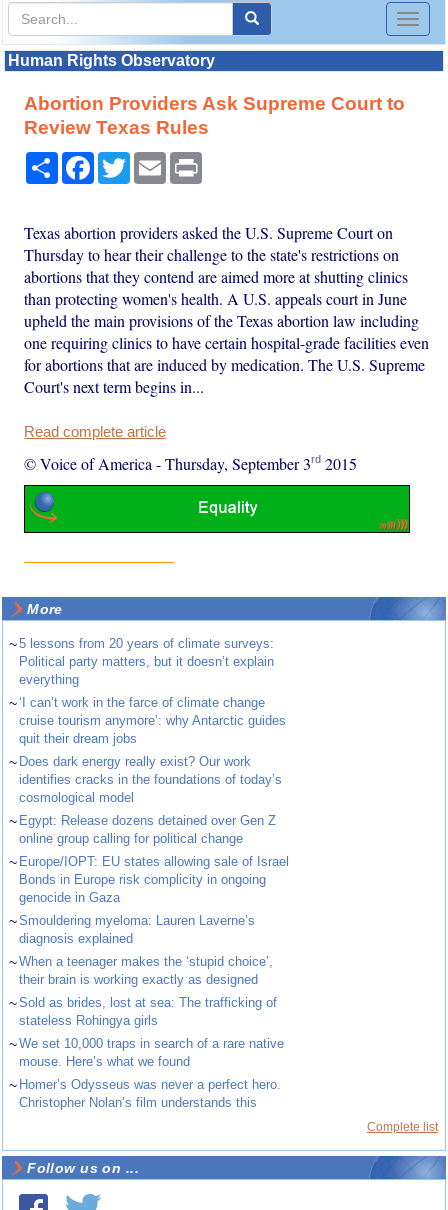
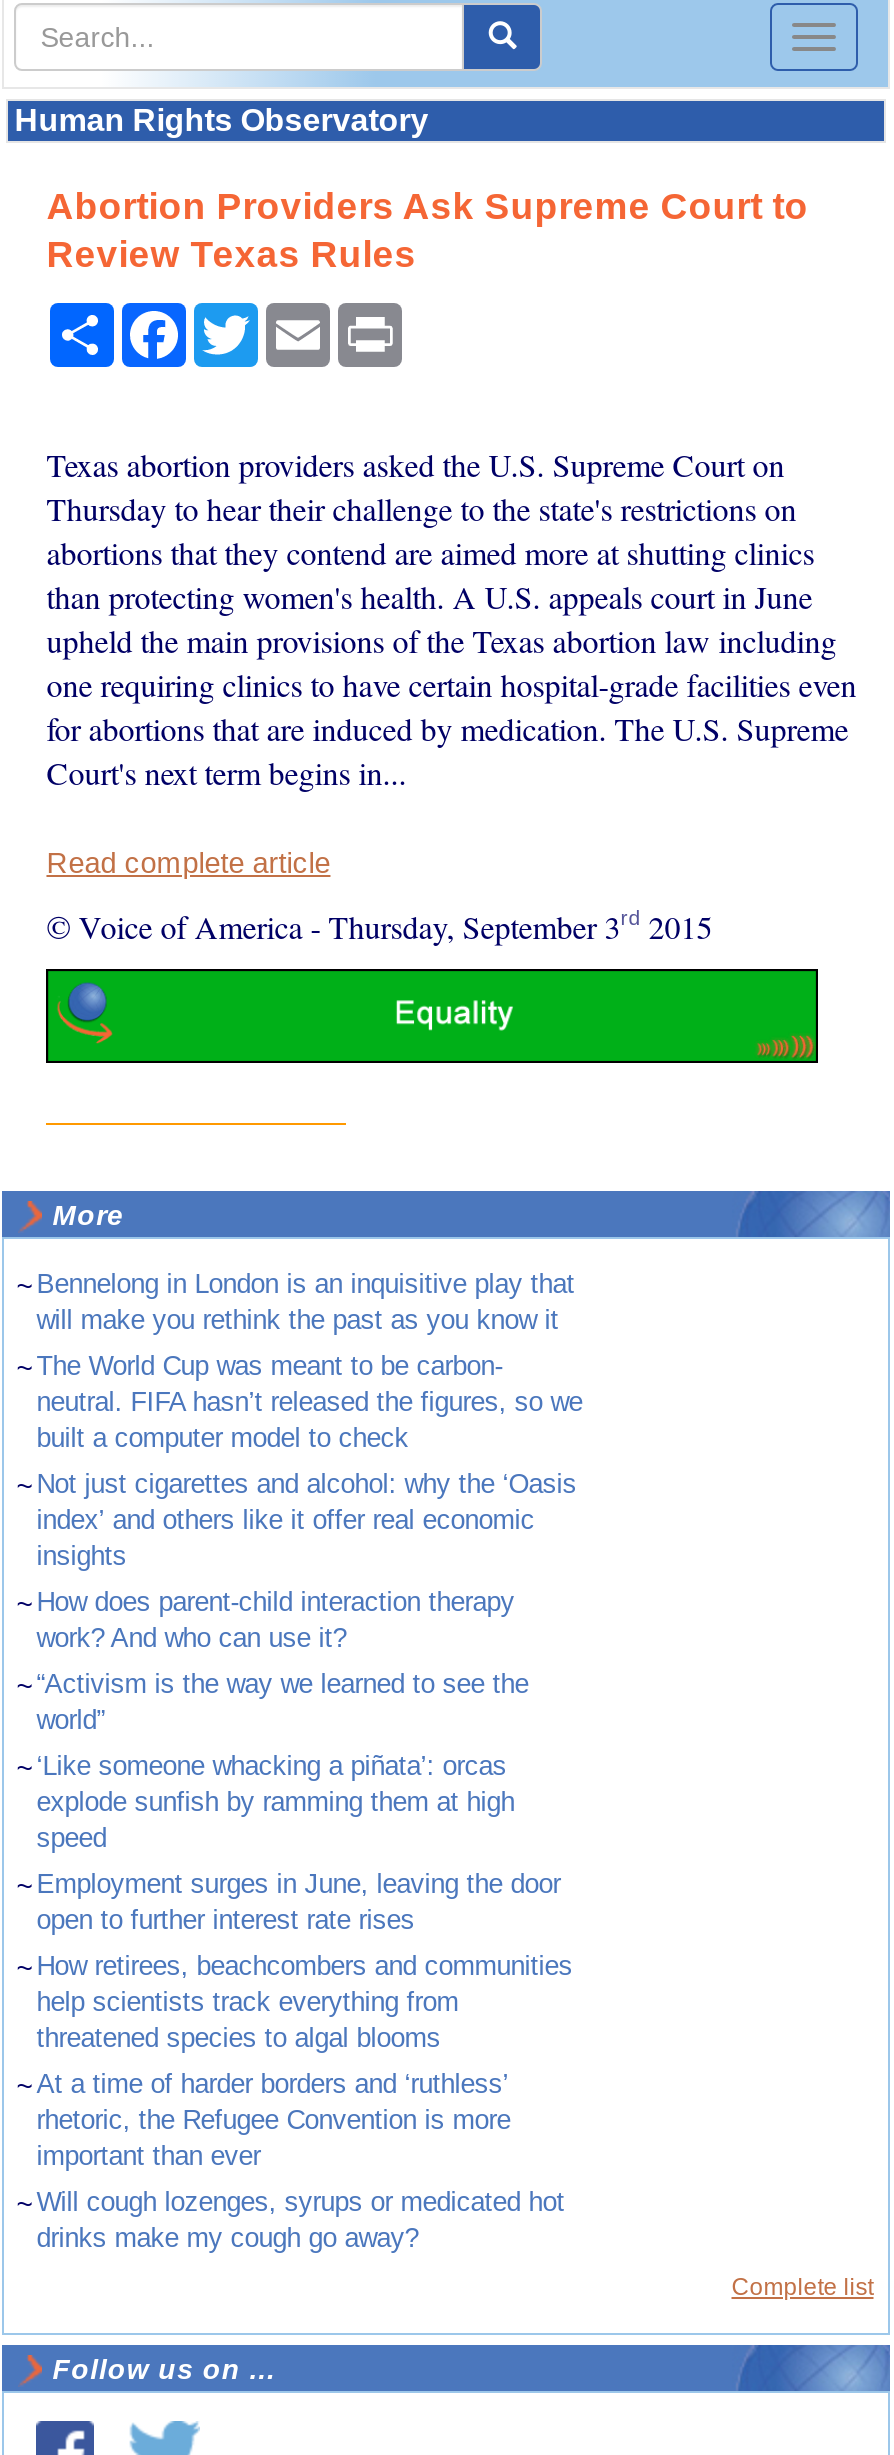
- ~ 5 lessons from 20 years of climate surveys:
- Political party matters, but it doesn’t explain
- everything
+ ~ Bennelong in London is an inquisitive play that
+ will make you rethink the past as you know it

- ~ ‘I can’t work in the farce of climate change
- cruise tourism anymore’: why Antarctic guides
- quit their dream jobs
+ ~ The World Cup was meant to be carbon-
+ neutral. FIFA hasn’t released the figures, so we
+ built a computer model to check

- ~ Does dark energy really exist? Our work
- identifies cracks in the foundations of today’s
- cosmological model
+ ~ Not just cigarettes and alcohol: why the ‘Oasis
+ index’ and others like it offer real economic
+ insights

- ~ Egypt: Release dozens detained over Gen Z
- online group calling for political change
+ ~ How does parent-child interaction therapy
+ work? And who can use it?

- ~ Europe/IOPT: EU states allowing sale of Israel
- Bonds in Europe risk complicity in ongoing
- genocide in Gaza
+ ~ “Activism is the way we learned to see the
+ world”

- ~ Smouldering myeloma: Lauren Laverne’s
- diagnosis explained
+ ~ ‘Like someone whacking a piñata’: orcas
+ explode sunfish by ramming them at high
+ speed

- ~ When a teenager makes the ‘stupid choice’,
- their brain is working exactly as designed
+ ~ Employment surges in June, leaving the door
+ open to further interest rate rises

- ~ Sold as brides, lost at sea: The trafficking of
- stateless Rohingya girls
+ ~ How retirees, beachcombers and communities
+ help scientists track everything from
+ threatened species to algal blooms

- ~ We set 10,000 traps in search of a rare native
- mouse. Here’s what we found
+ ~ At a time of harder borders and ‘ruthless’
+ rhetoric, the Refugee Convention is more
+ important than ever

- ~ Homer’s Odysseus was never a perfect hero.
- Christopher Nolan’s film understands this
+ ~ Will cough lozenges, syrups or medicated hot
+ drinks make my cough go away?
